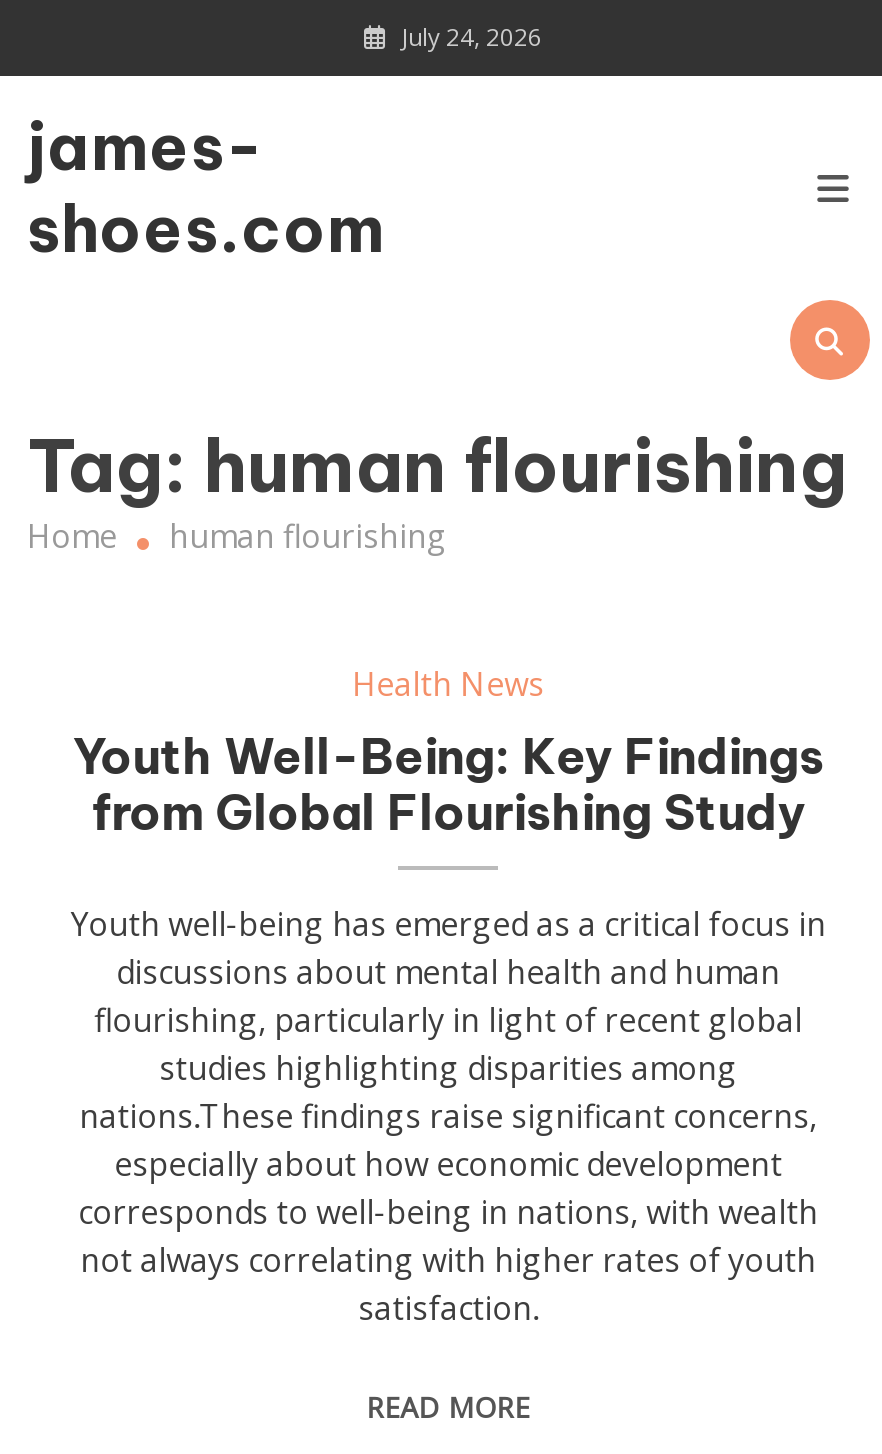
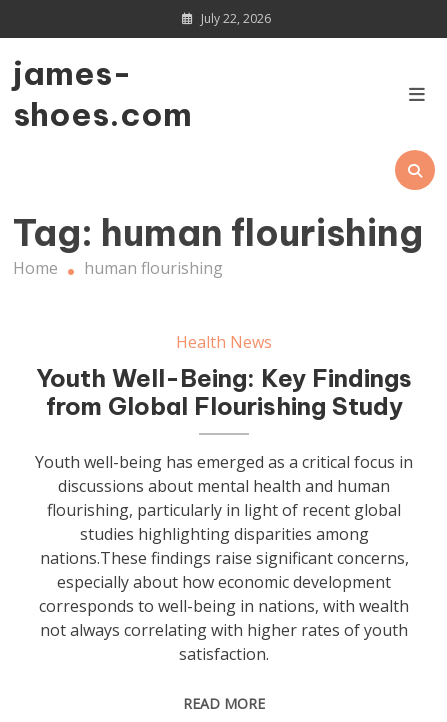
- July 24, 2026
+ July 22, 2026
